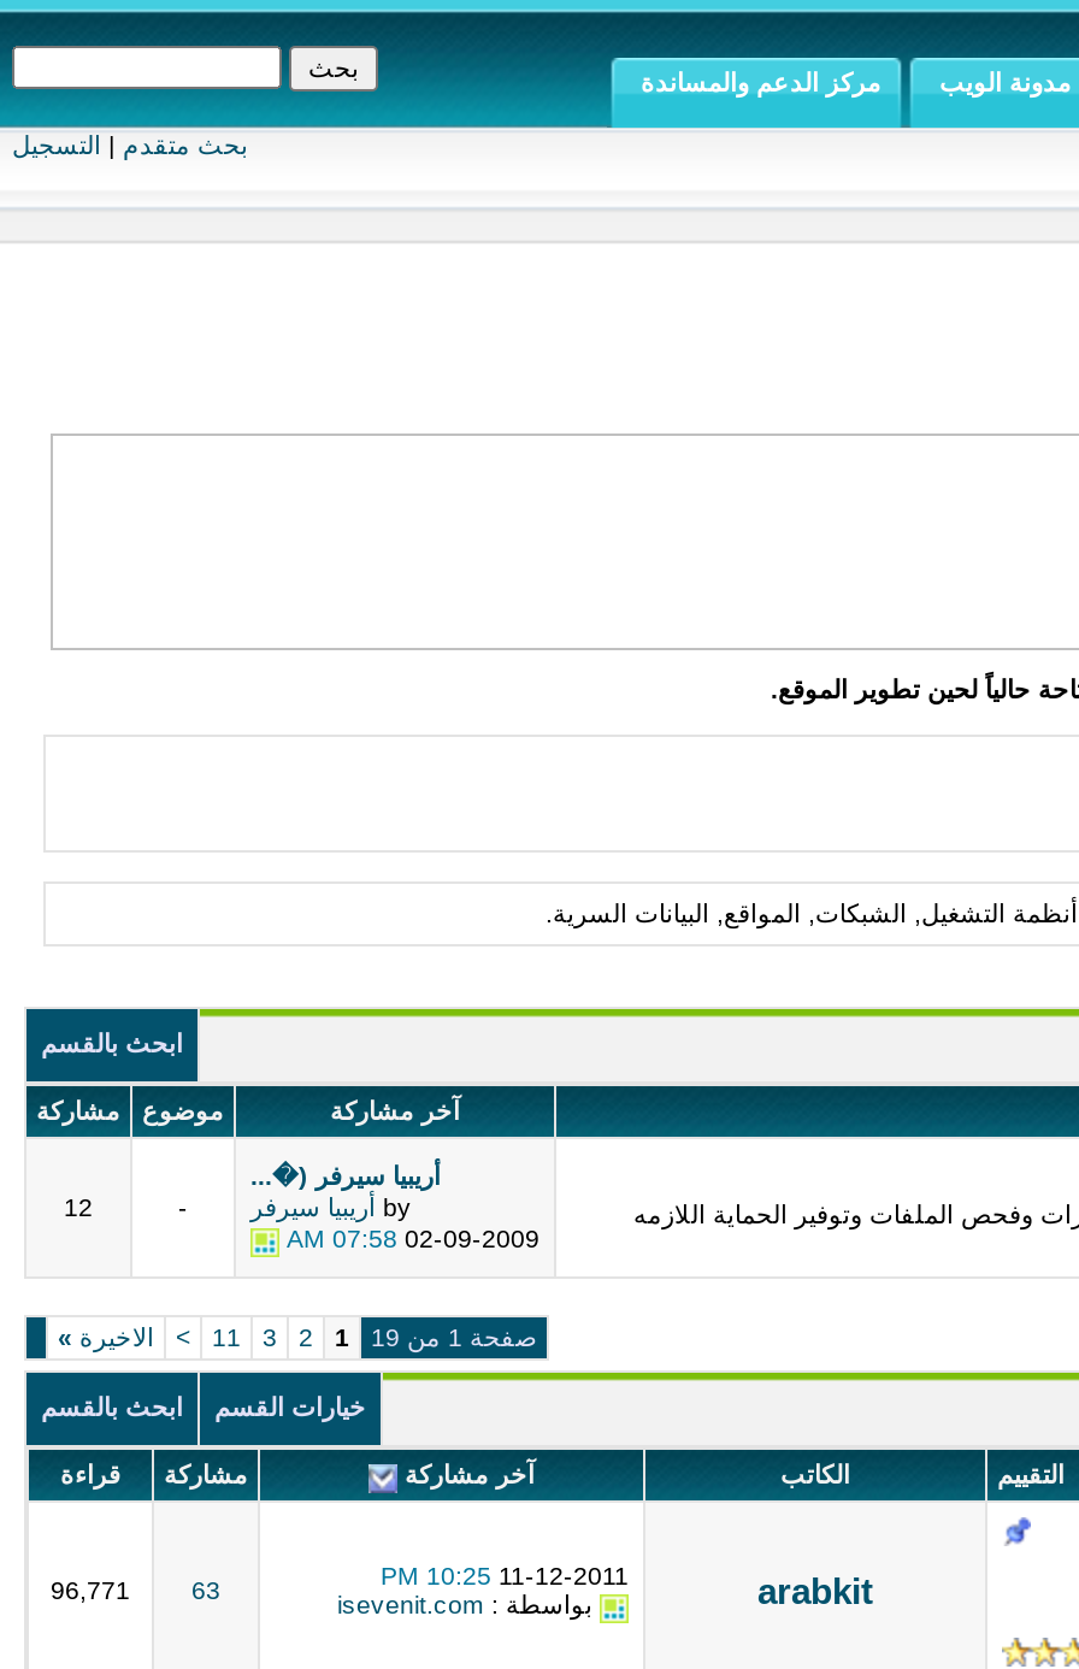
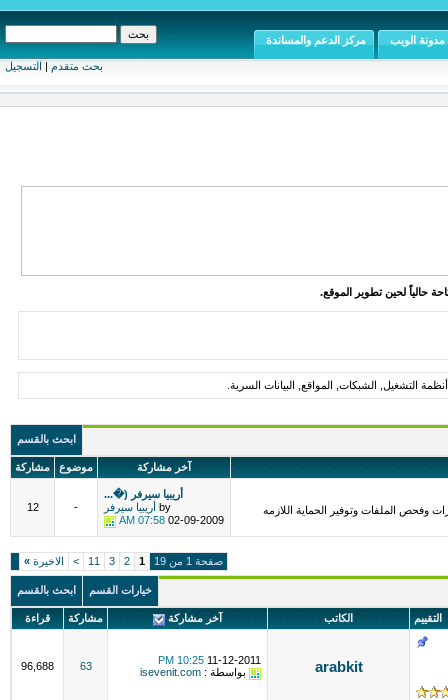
- 96,771
+ 96,688
